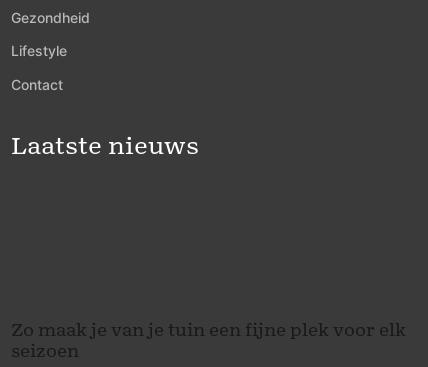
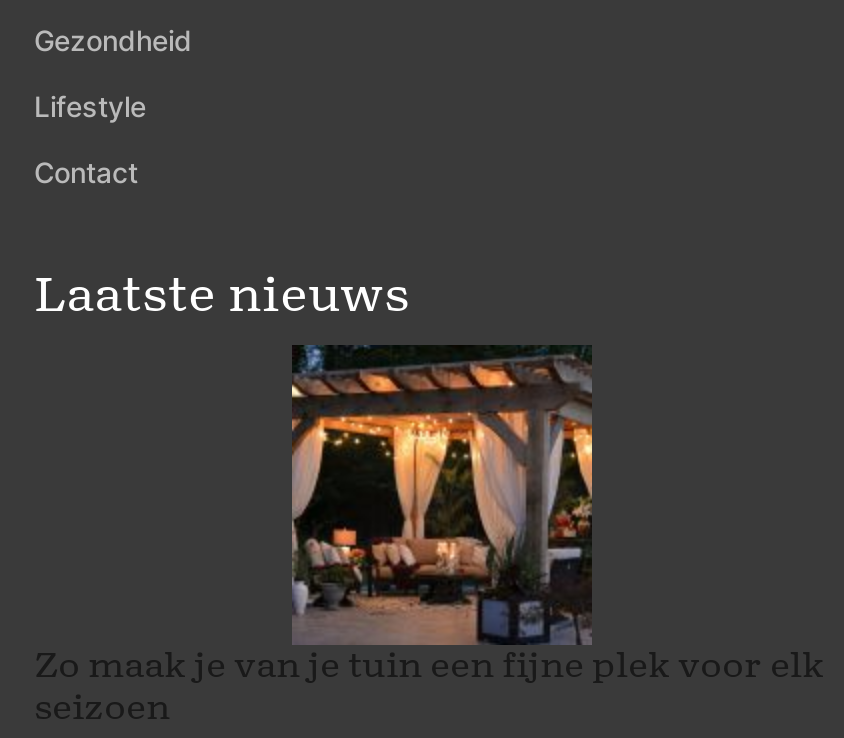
+ [image]
